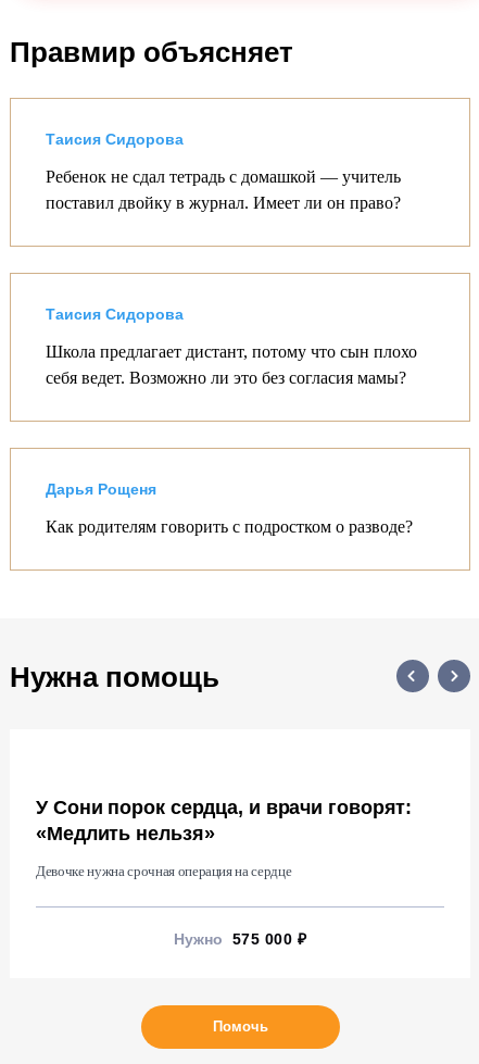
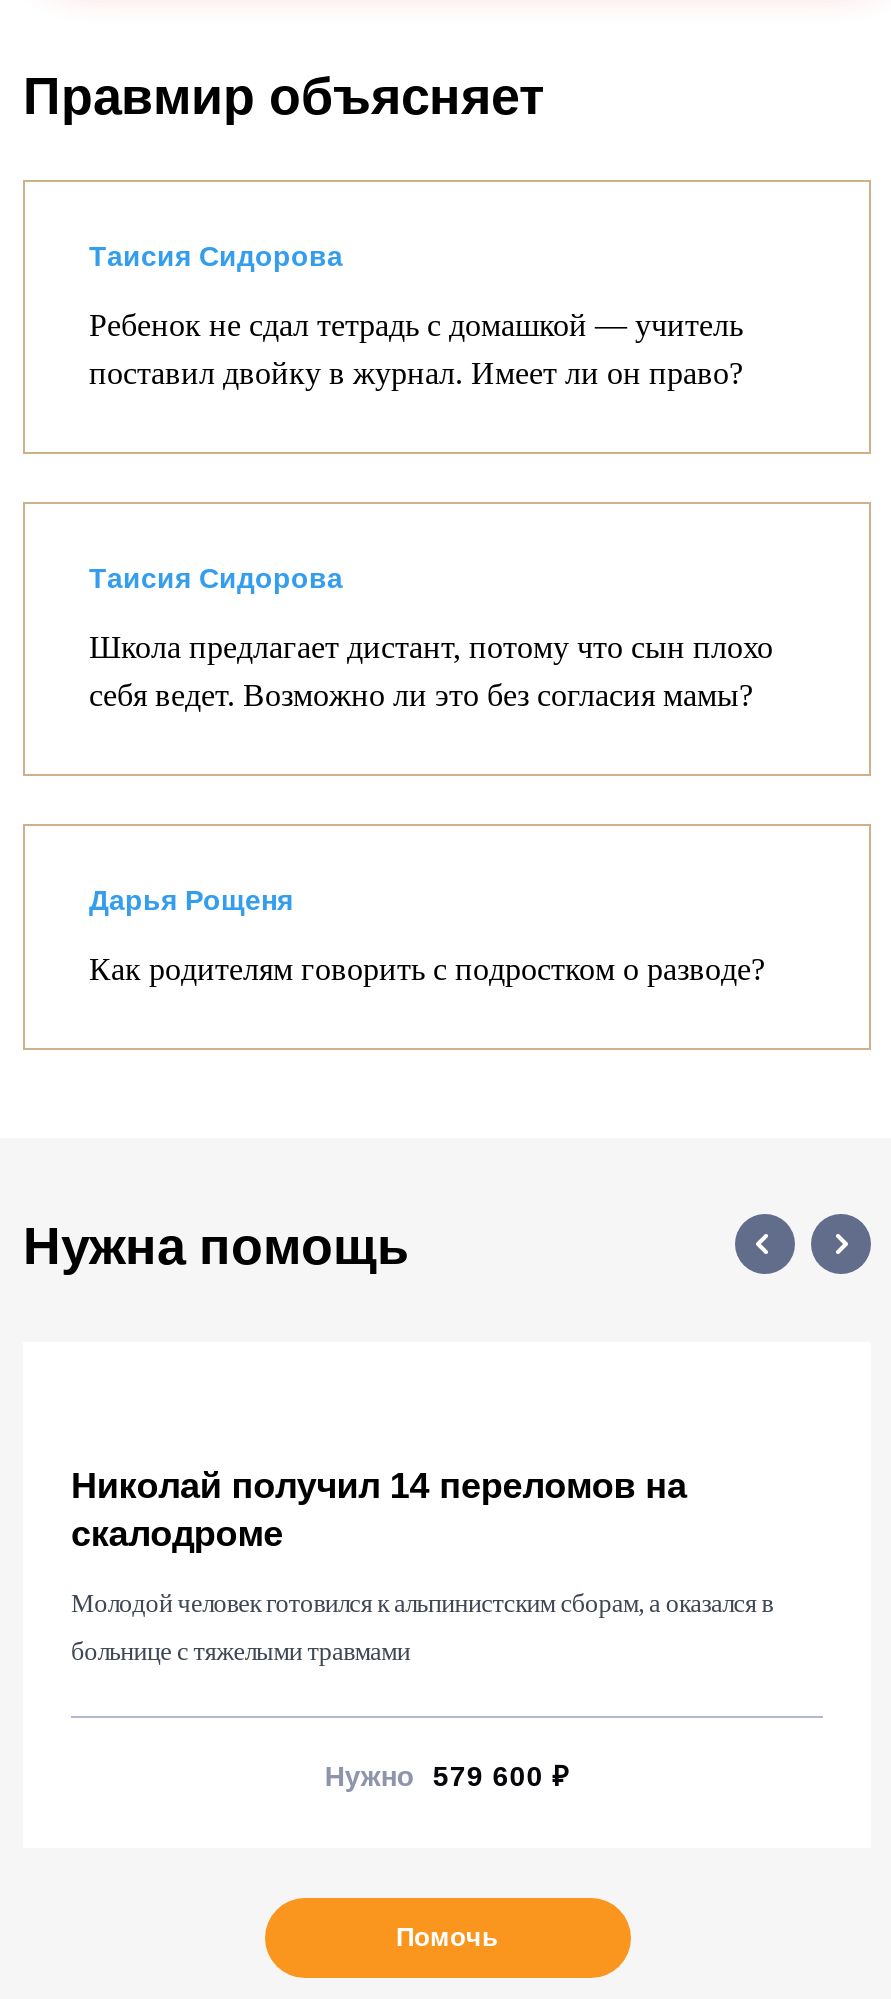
- У Сони порок сердца, и врачи говорят:
- «Медлить нельзя»
- Девочке нужна срочная операция на сердце
+ Николай получил 14 переломов на
+ скалодроме
+ Молодой человек готовился к альпинистским сборам, а оказался в
+ больнице с тяжелыми травмами

- Нужно 575 000 ₽
+ Нужно 579 600 ₽
